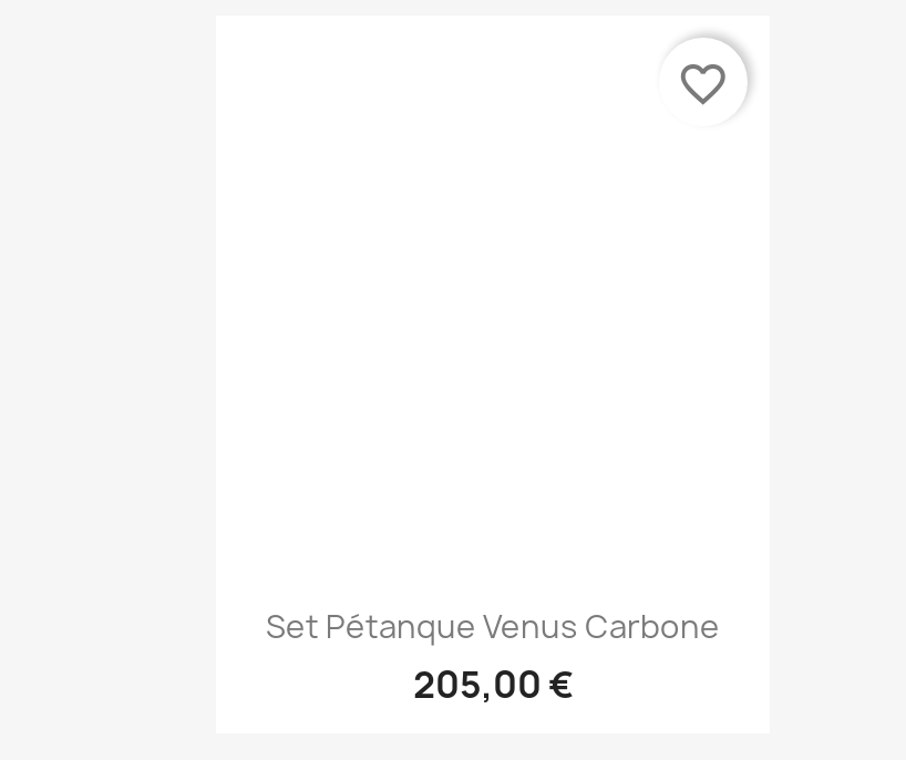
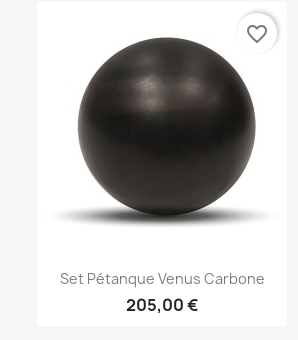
+ [image]
